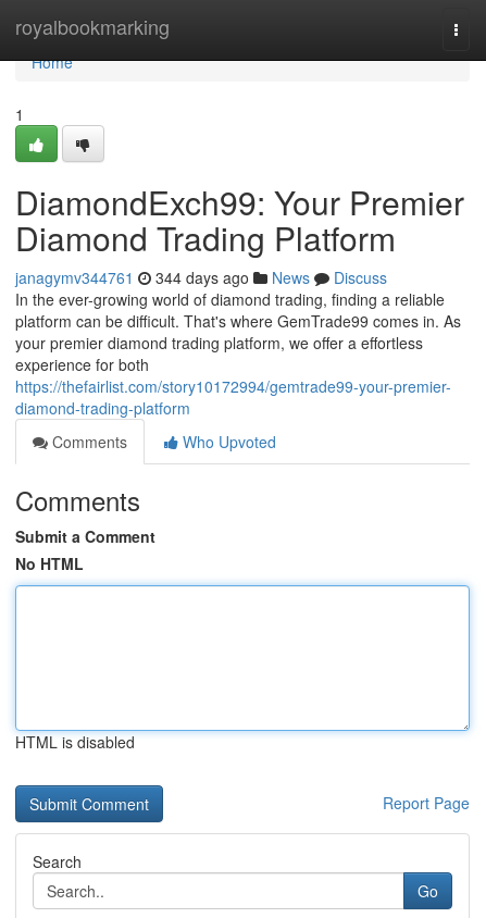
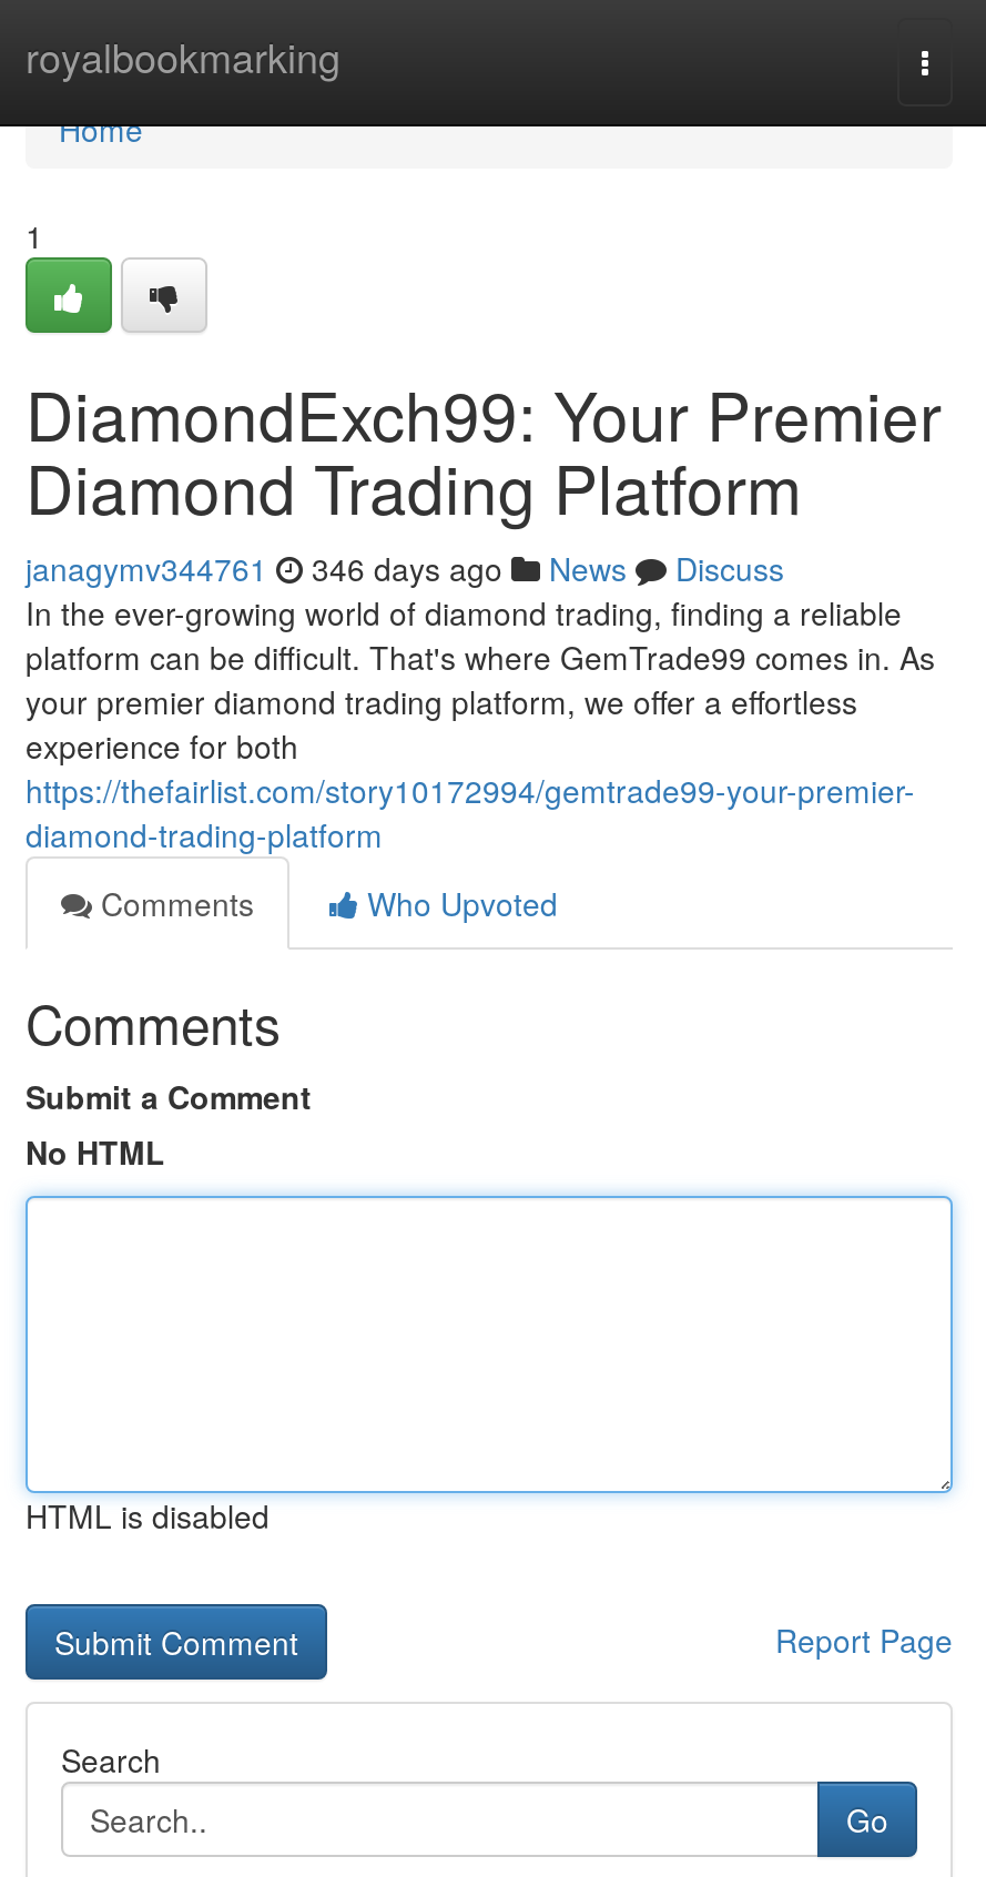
- janagymv344761 344 days ago News Discuss
+ janagymv344761 346 days ago News Discuss
